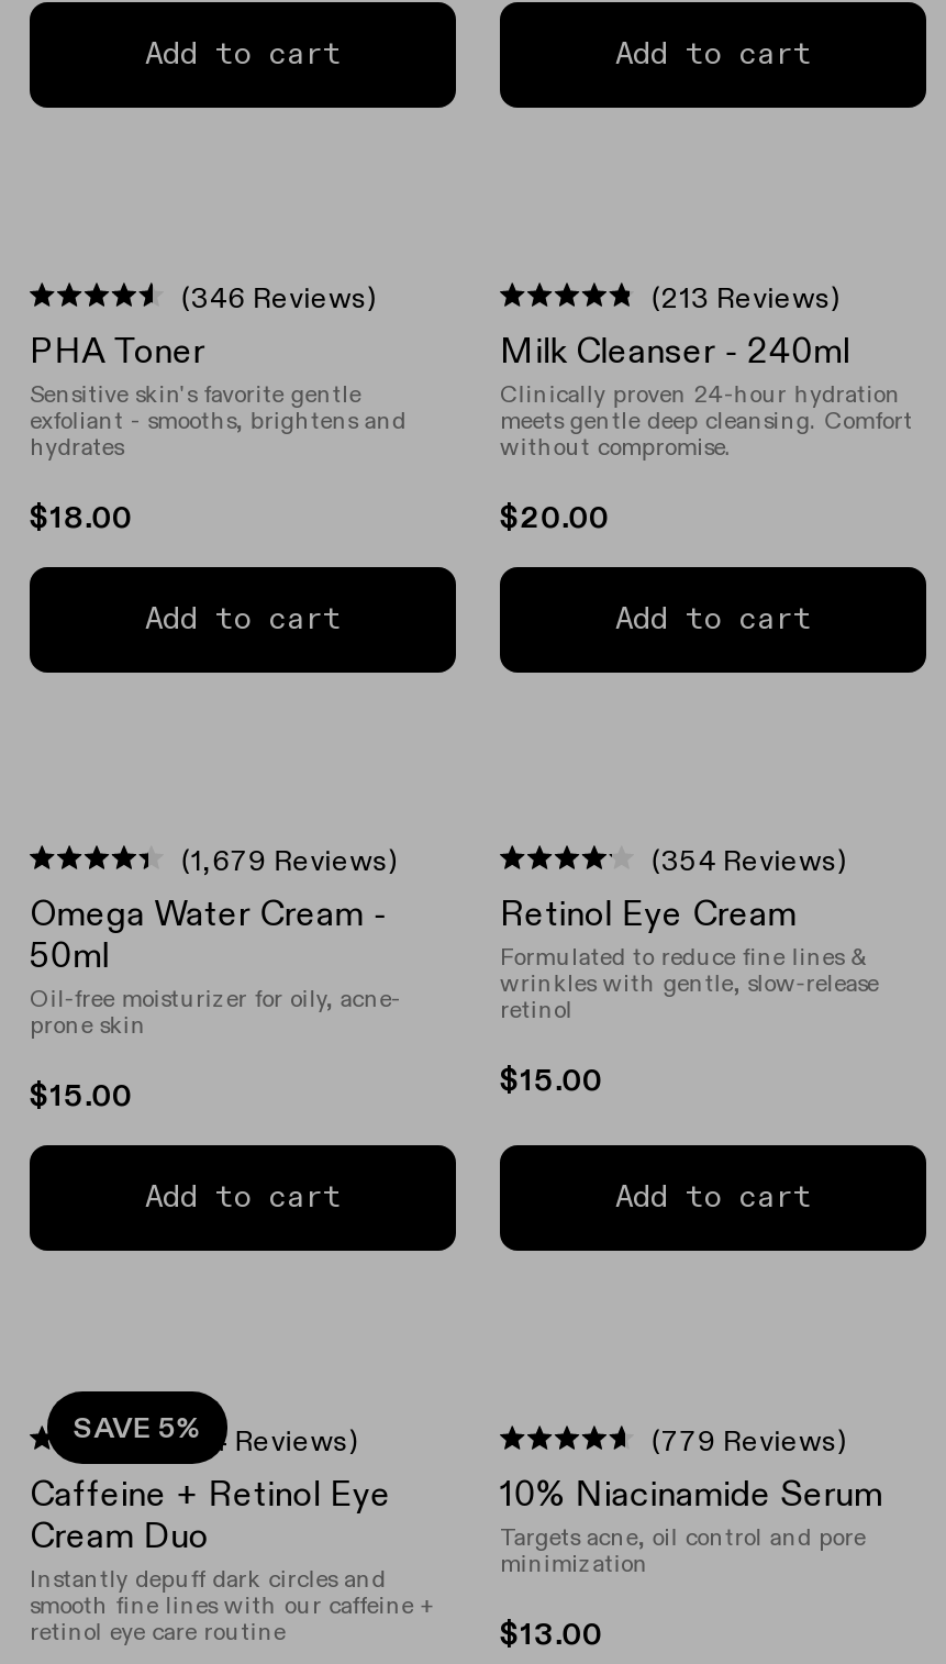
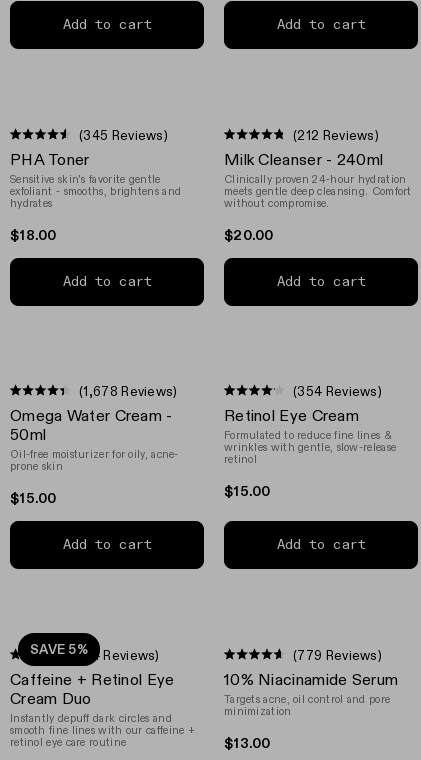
- (346 Reviews)
+ (345 Reviews)

- (213 Reviews)
+ (212 Reviews)

- (1,679 Reviews)
+ (1,678 Reviews)
